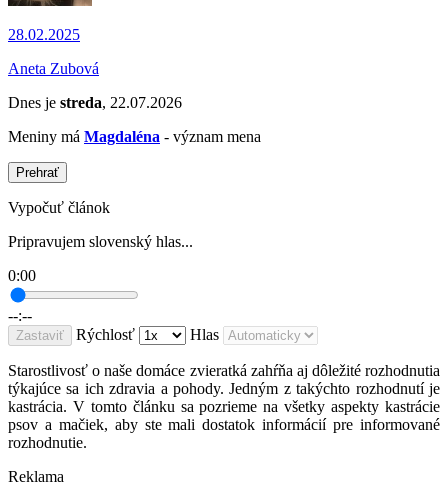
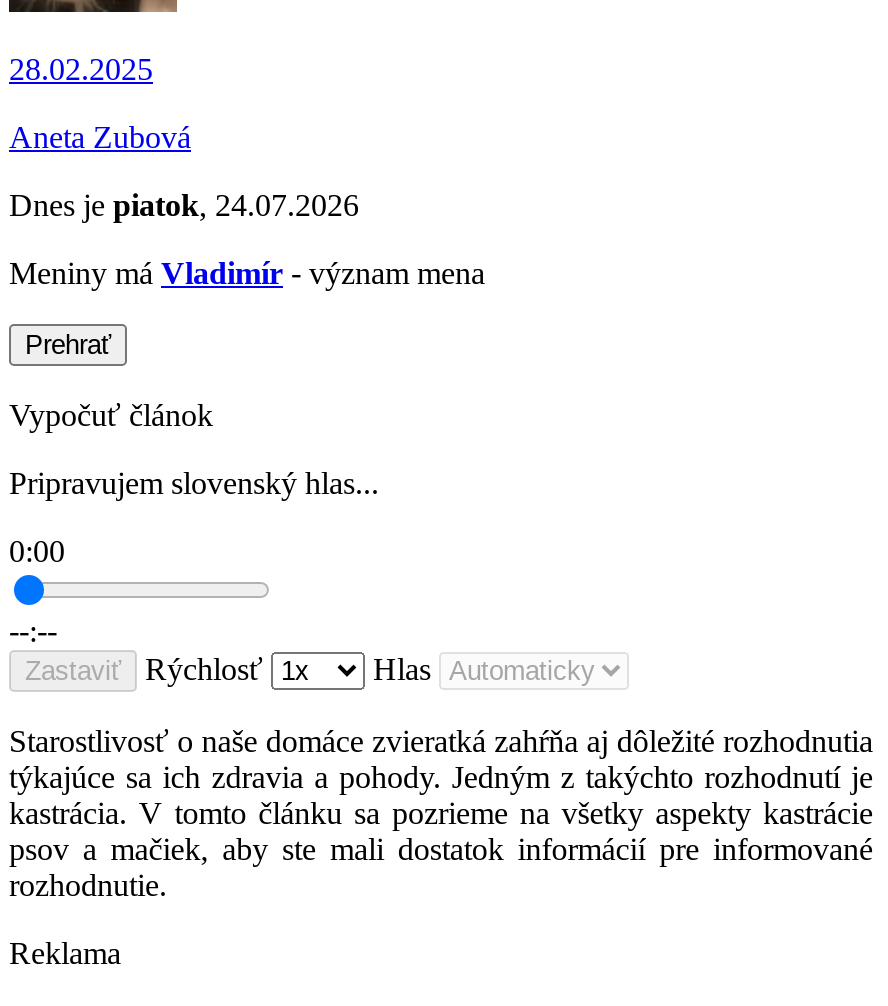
- Dnes je streda, 22.07.2026
+ Dnes je piatok, 24.07.2026

- Meniny má Magdaléna - význam mena
+ Meniny má Vladimír - význam mena
